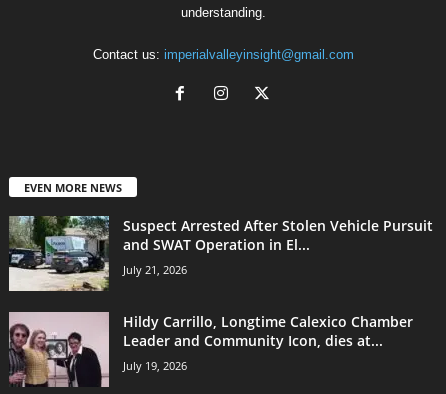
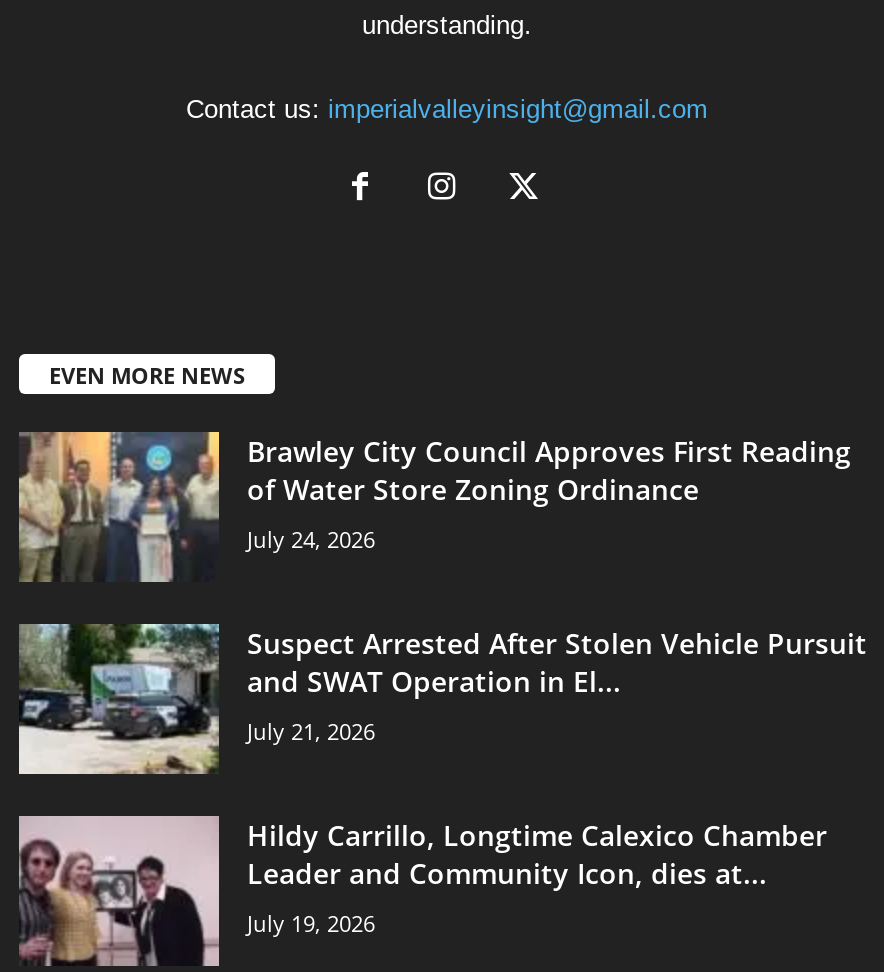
+ [image]
+ Brawley City Council Approves First Reading
+ of Water Store Zoning Ordinance
+ July 24, 2026
